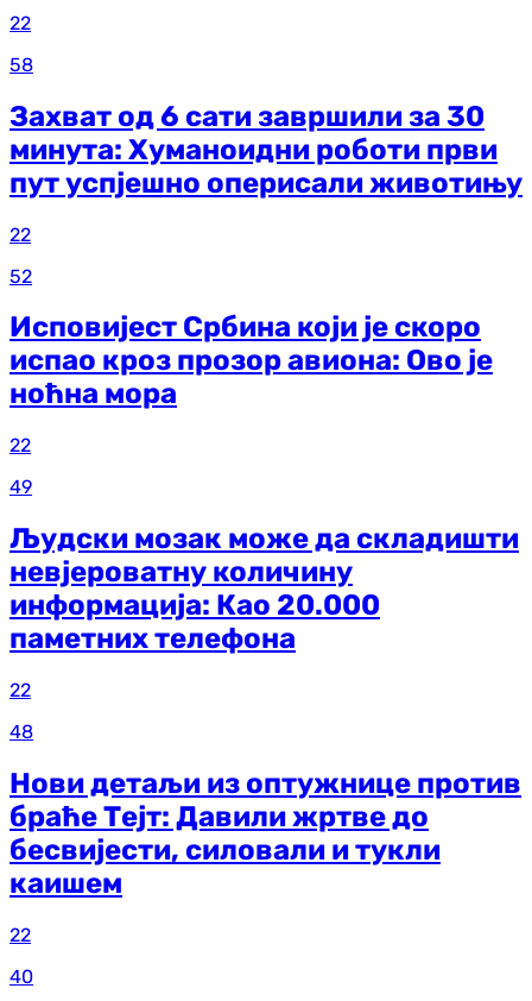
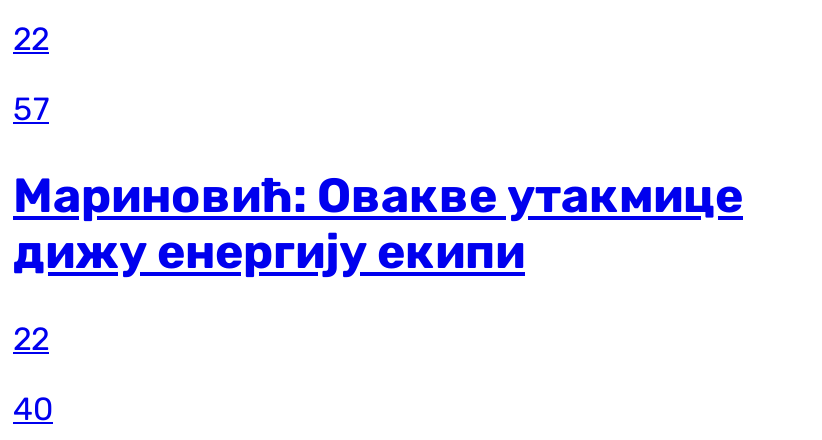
- 58
- Захват од 6 сати завршили за 30
- минута: Хуманоидни роботи први
- пут успјешно оперисали животињу
- 22
- 52
- Исповијест Србина који је скоро
- испао кроз прозор авиона: Ово је
- ноћна мора
- 22
- 49
- Људски мозак може да складишти
- невјероватну количину
- информација: Као 20.000
- паметних телефона
- 22
- 48
- Нови детаљи из оптужнице против
- браће Тејт: Давили жртве до
- бесвијести, силовали и тукли
- каишем
+ 57
+ Мариновић: Овакве утакмице
+ дижу енергију екипи
